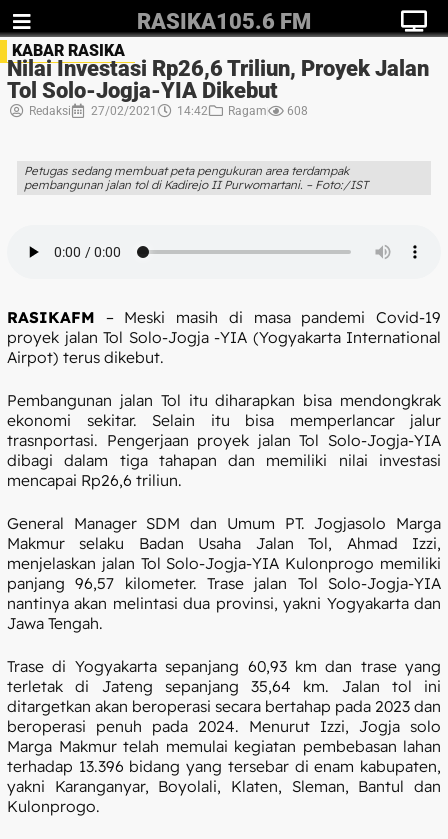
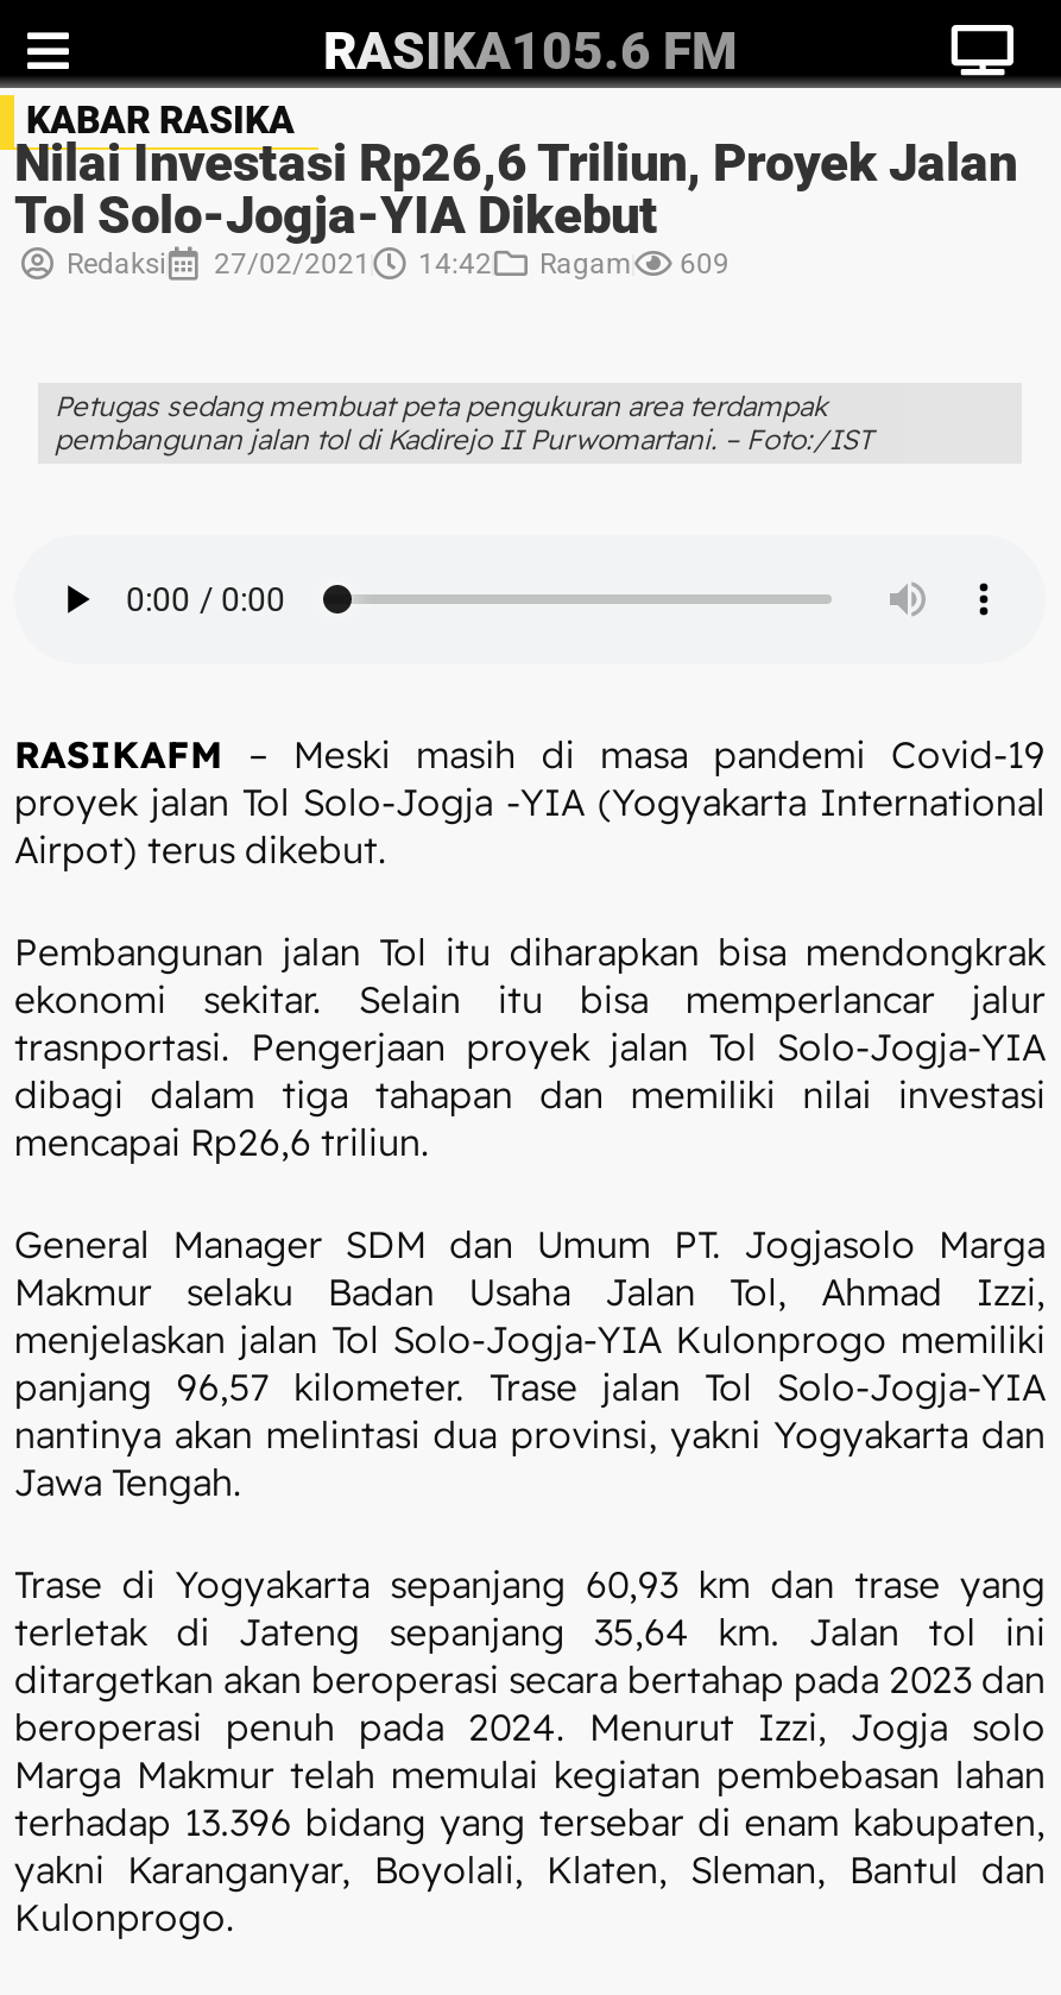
- Redaksi 27/02/2021 14:42 Ragam 608
+ Redaksi 27/02/2021 14:42 Ragam 609
